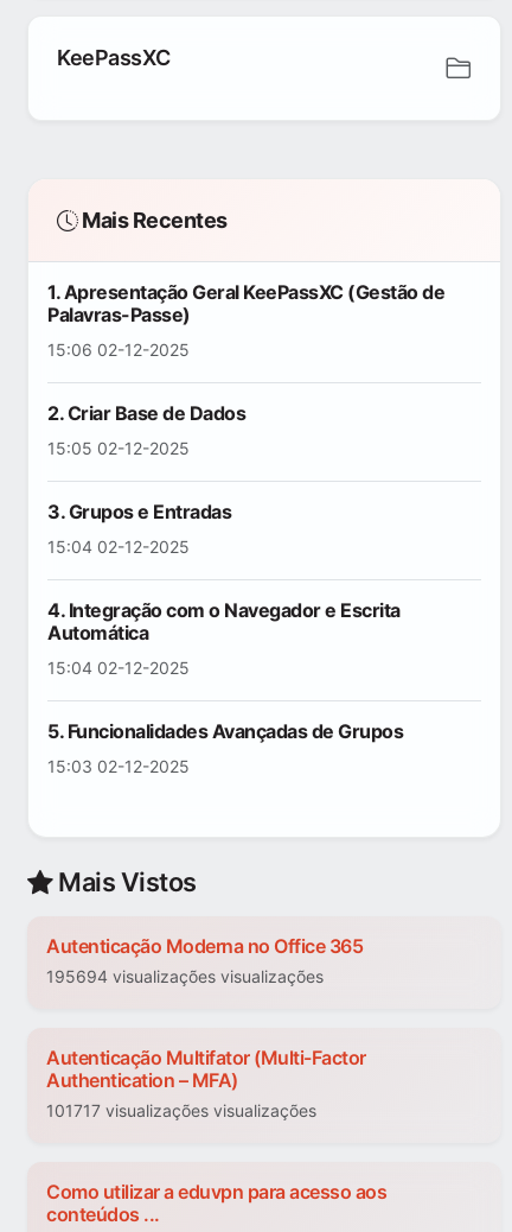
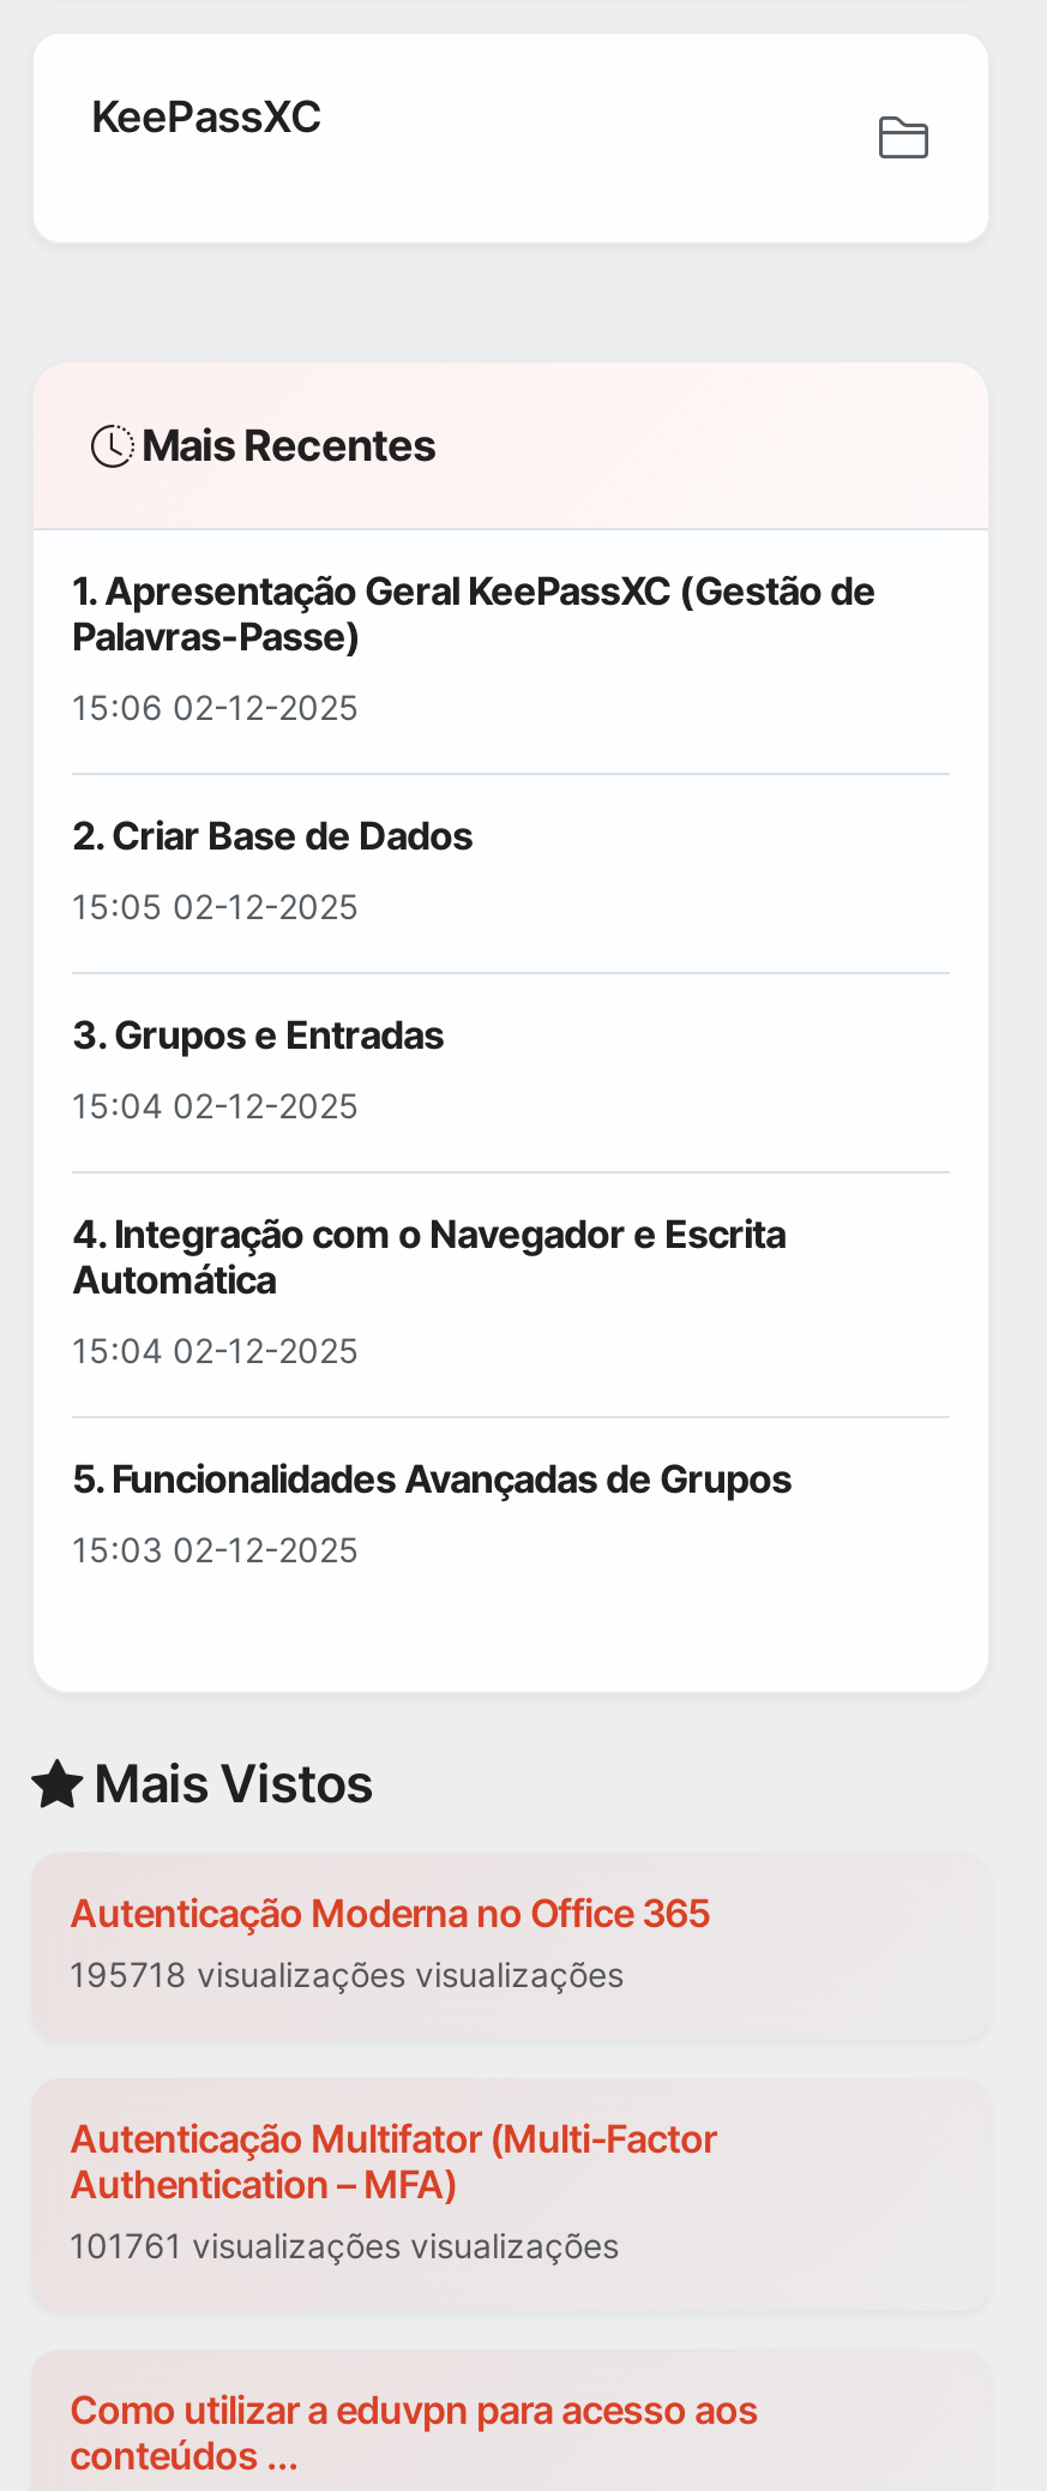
- 195694 visualizações visualizações
+ 195718 visualizações visualizações

- 101717 visualizações visualizações
+ 101761 visualizações visualizações
